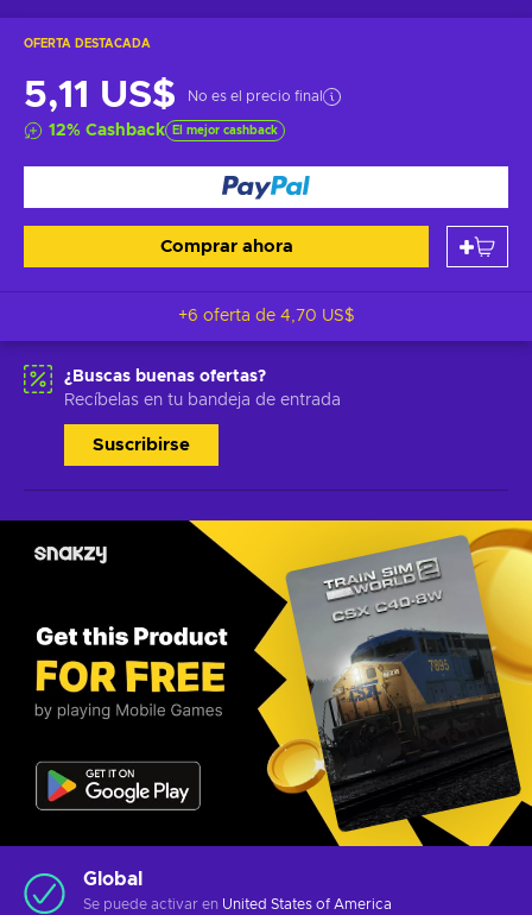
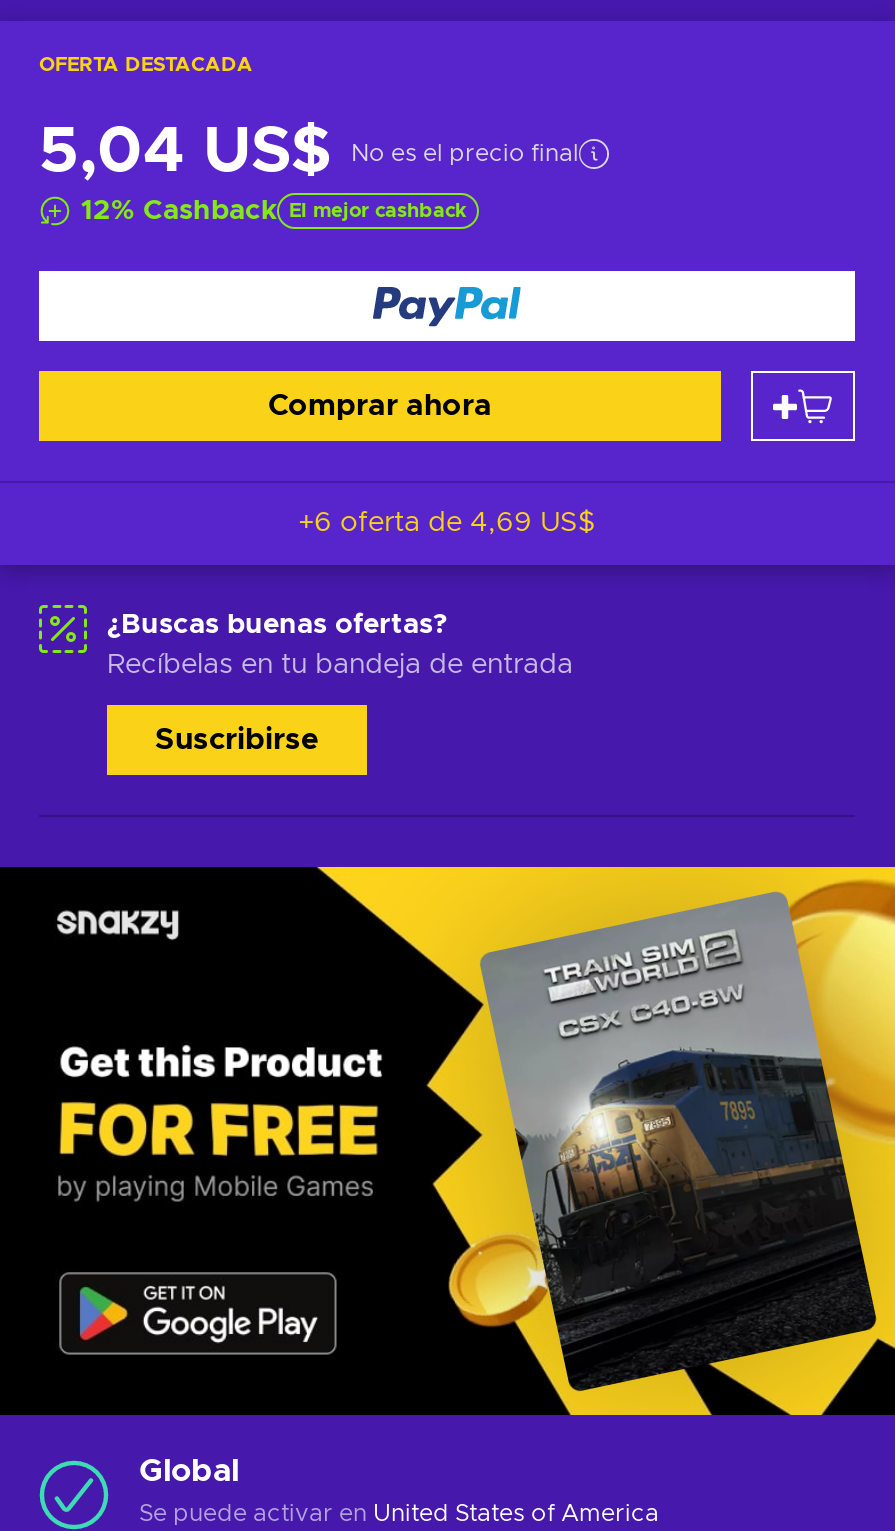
- 5,11 US$ No es el precio final
+ 5,04 US$ No es el precio final

- +6 oferta de 4,70 US$
+ +6 oferta de 4,69 US$
